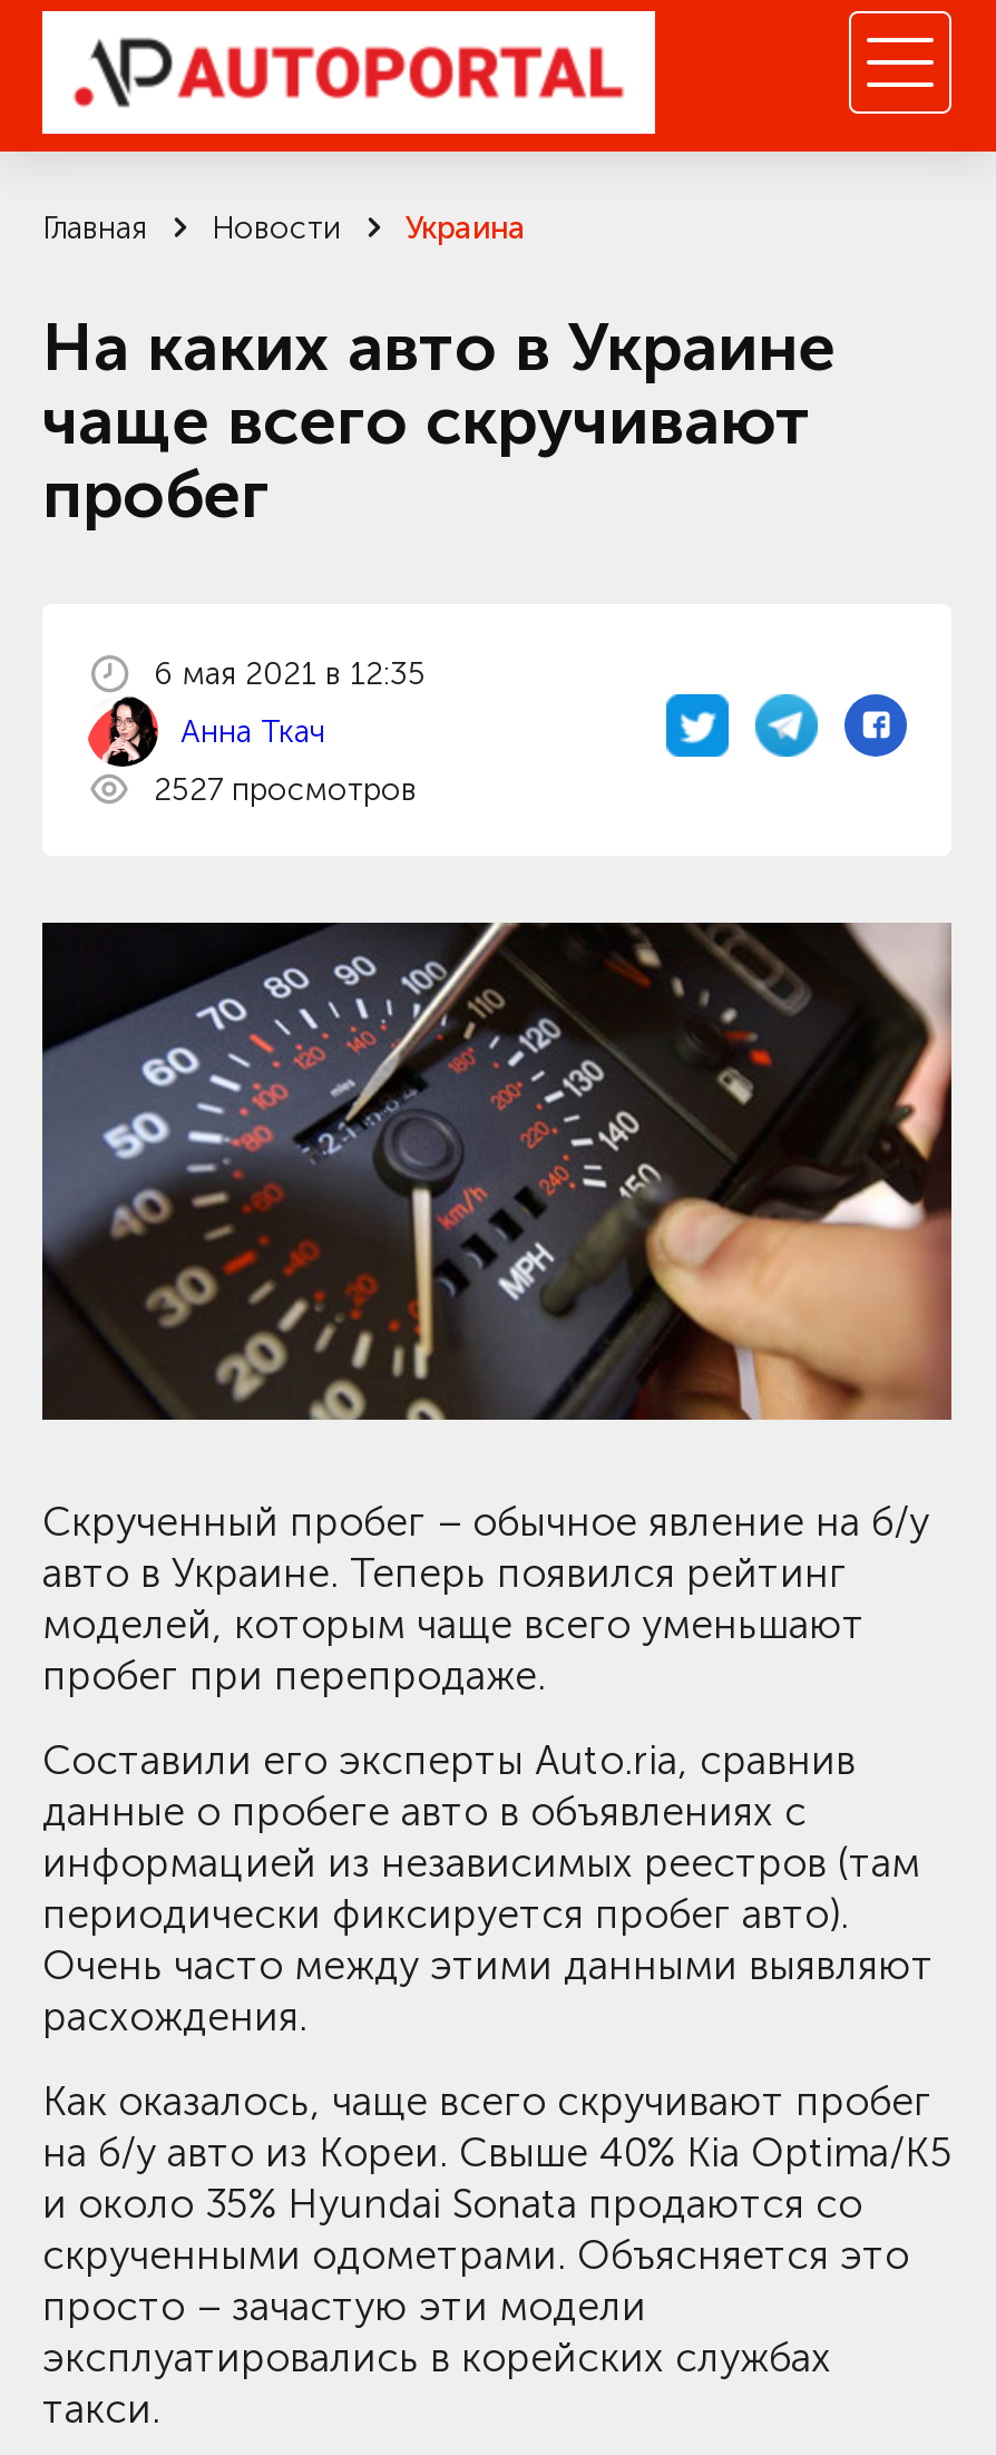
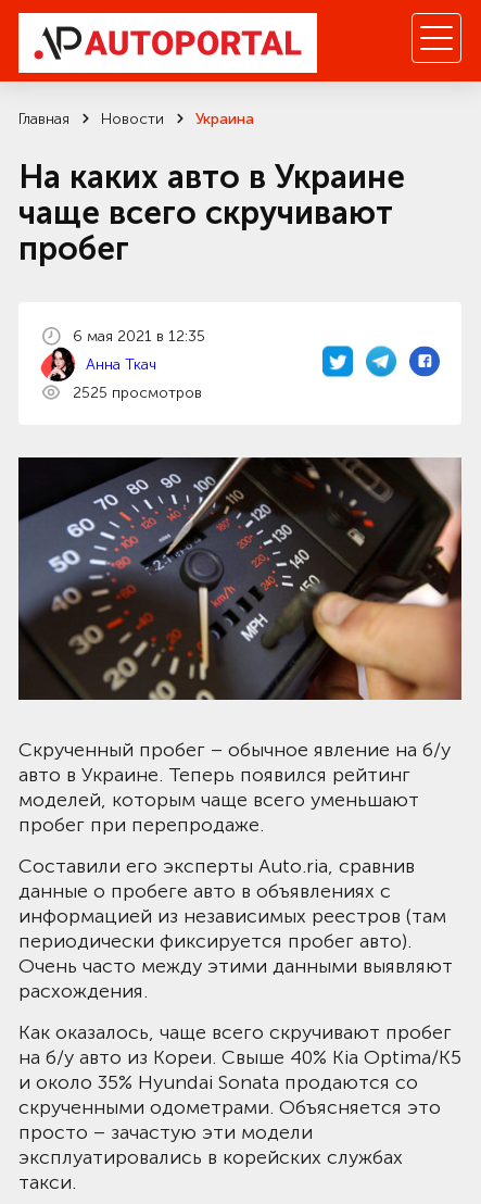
- 2527 просмотров
+ 2525 просмотров
